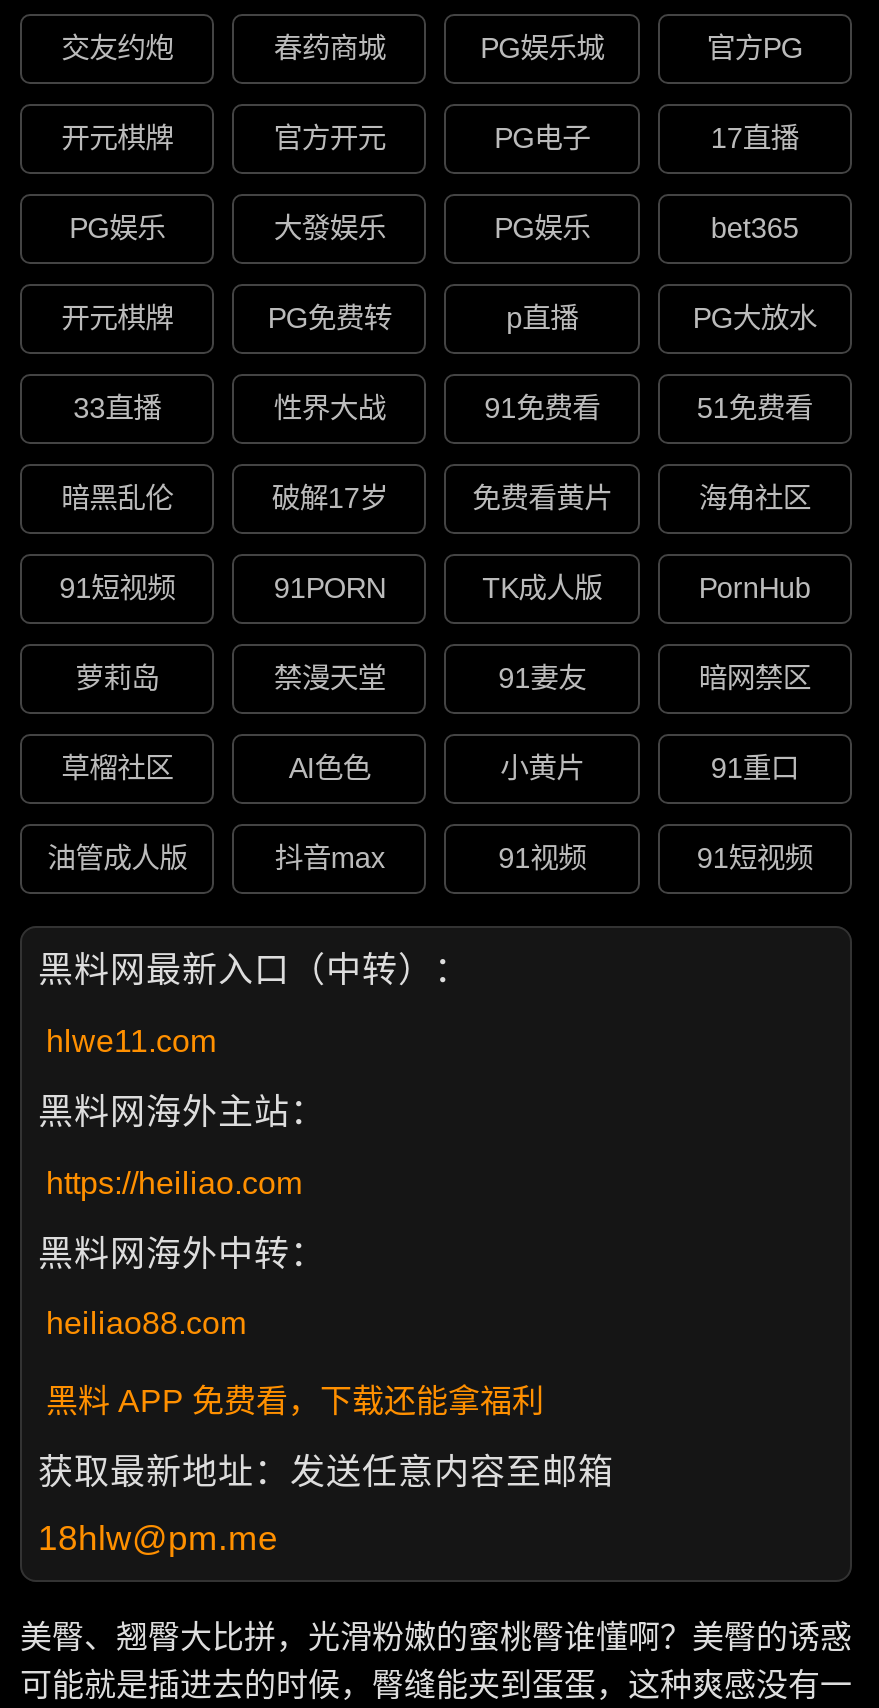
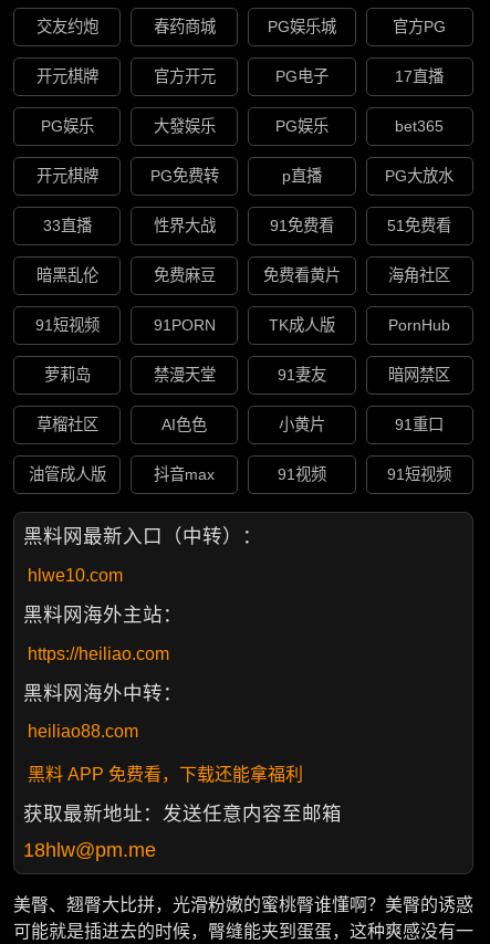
- 破解17岁
+ 免费麻豆

- hlwe11.com
+ hlwe10.com
